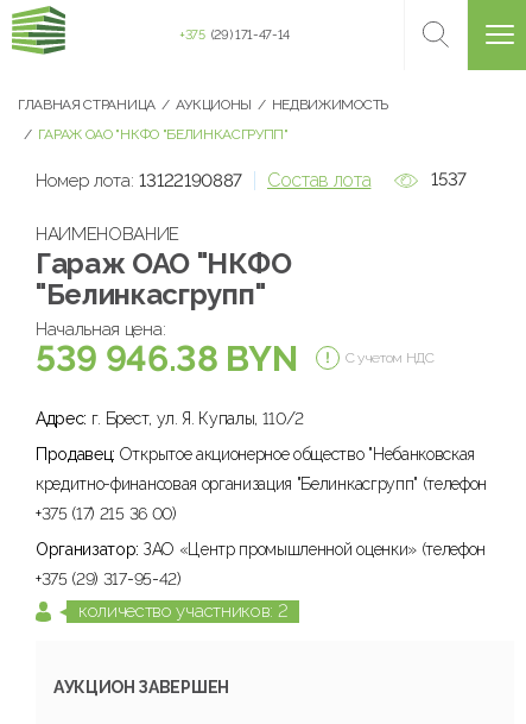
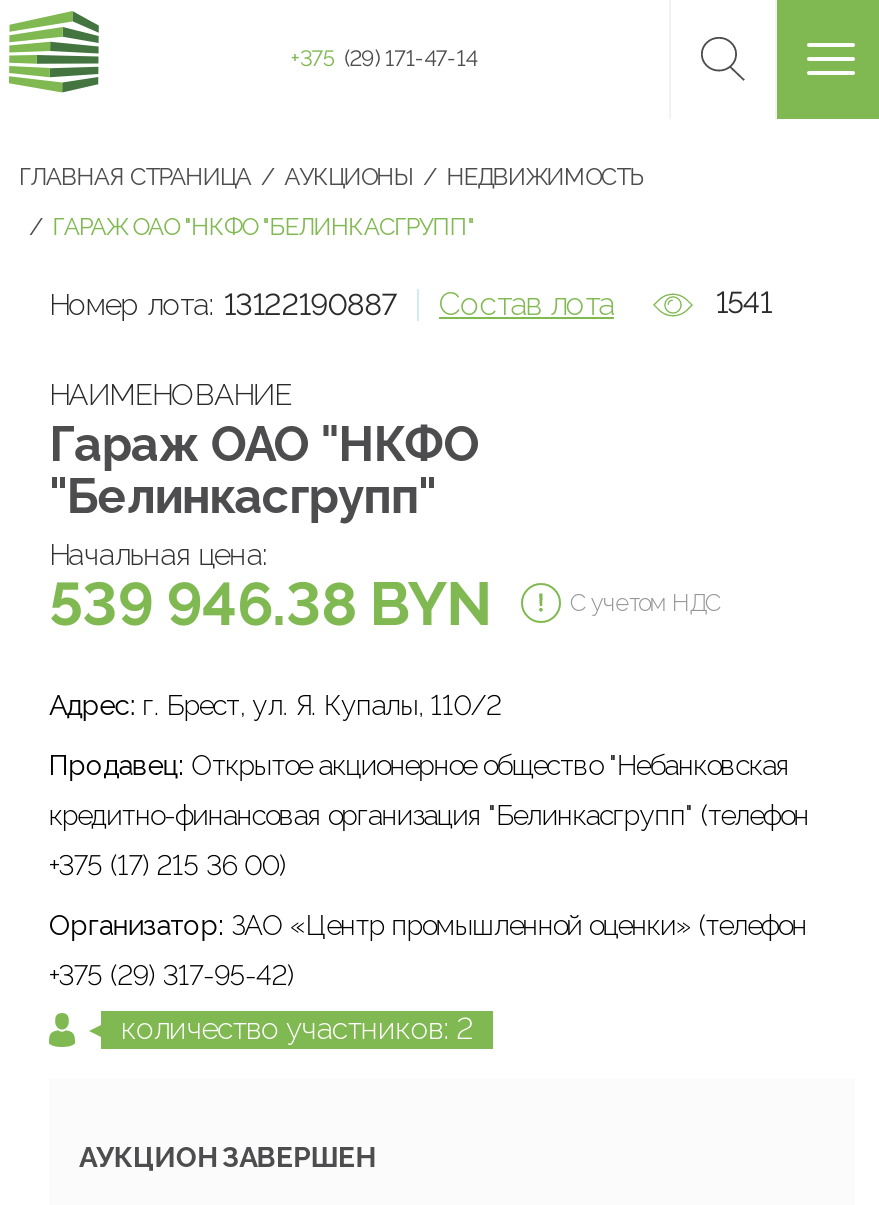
- 1537
+ 1541
